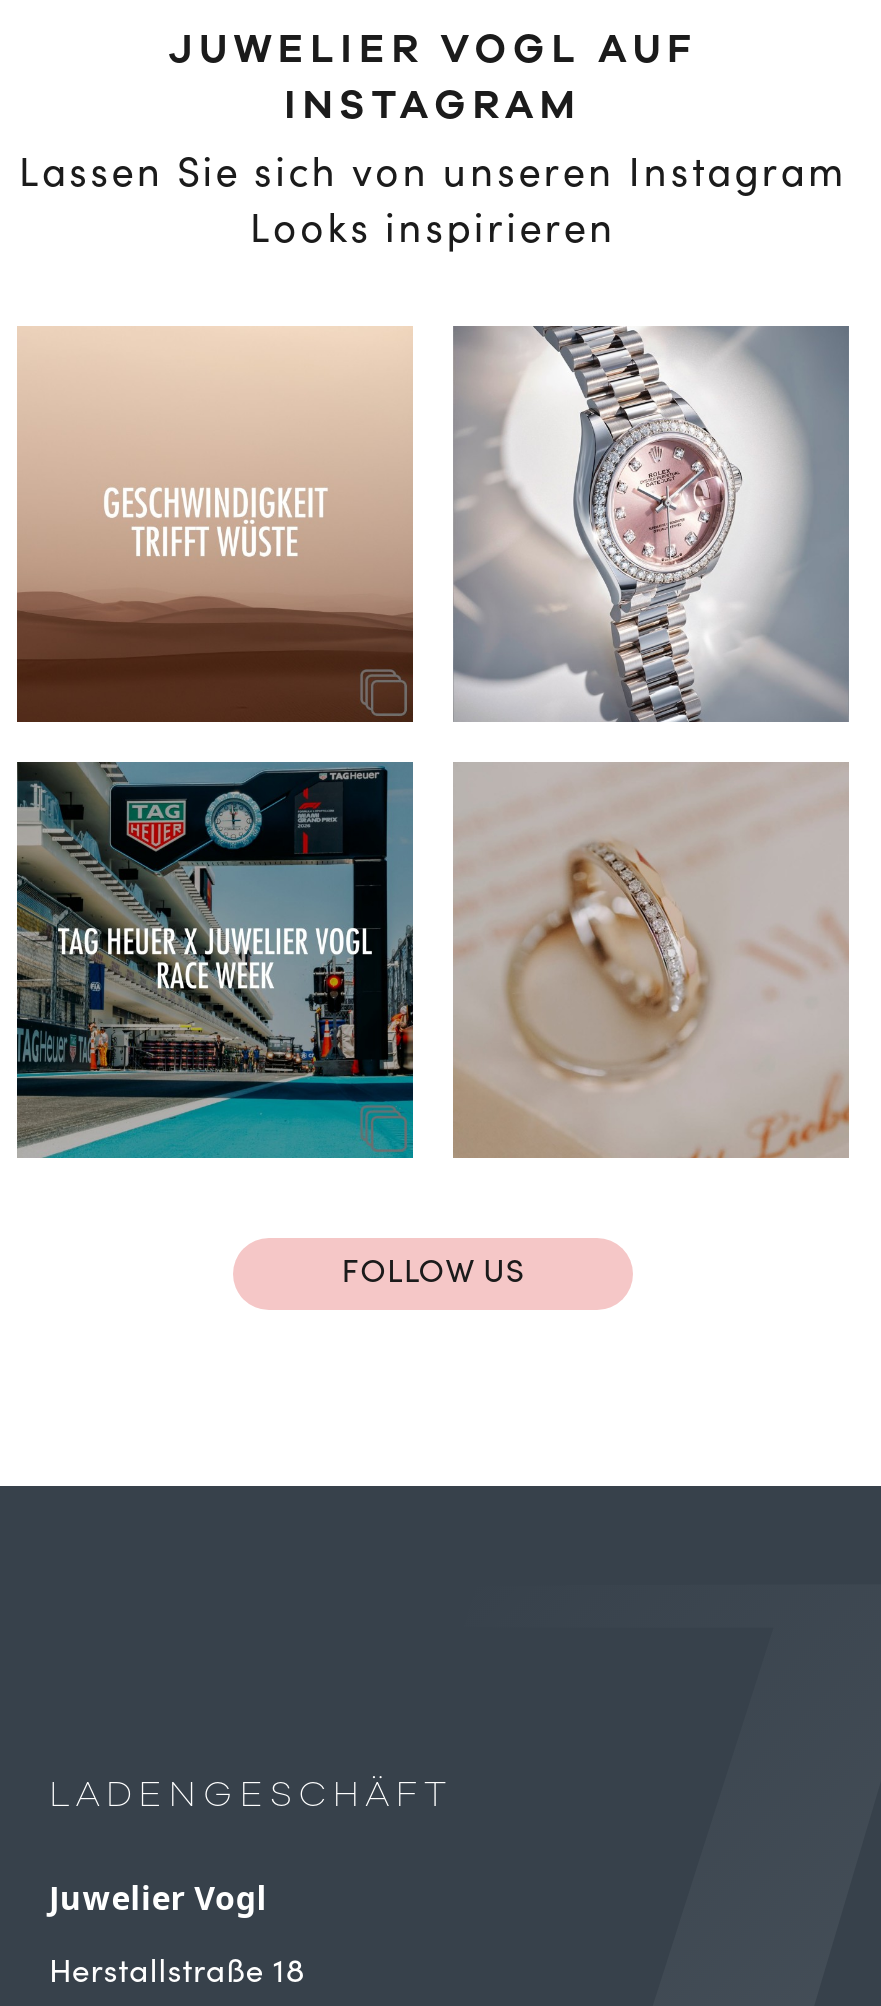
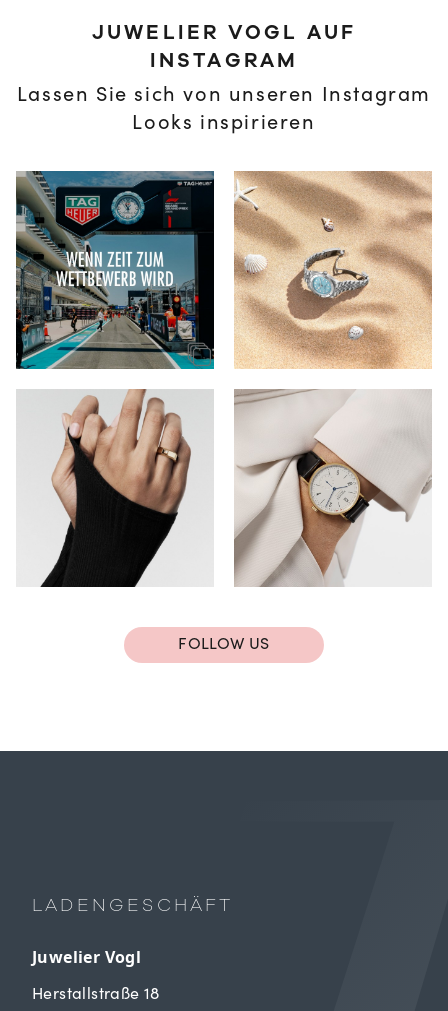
- [image]
+ [image]

- [image]
+ [image]

- [image]
+ [image]

- [image]
+ [image]
